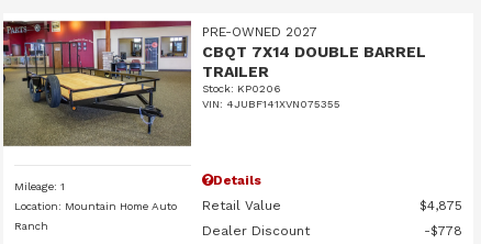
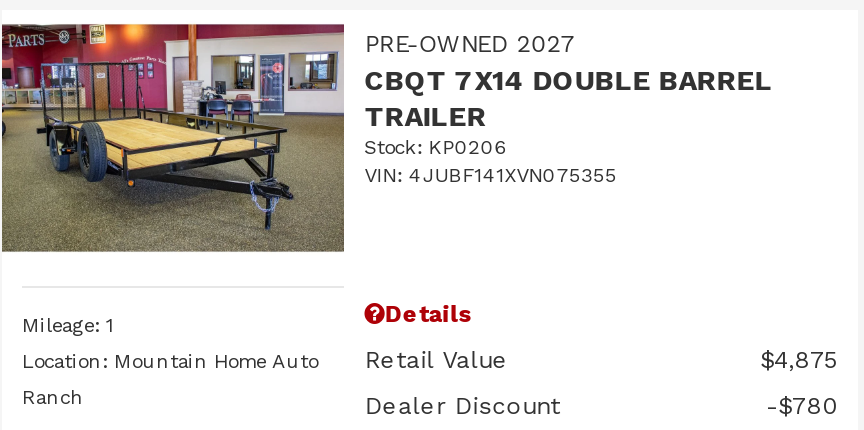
- $778
+ $780
